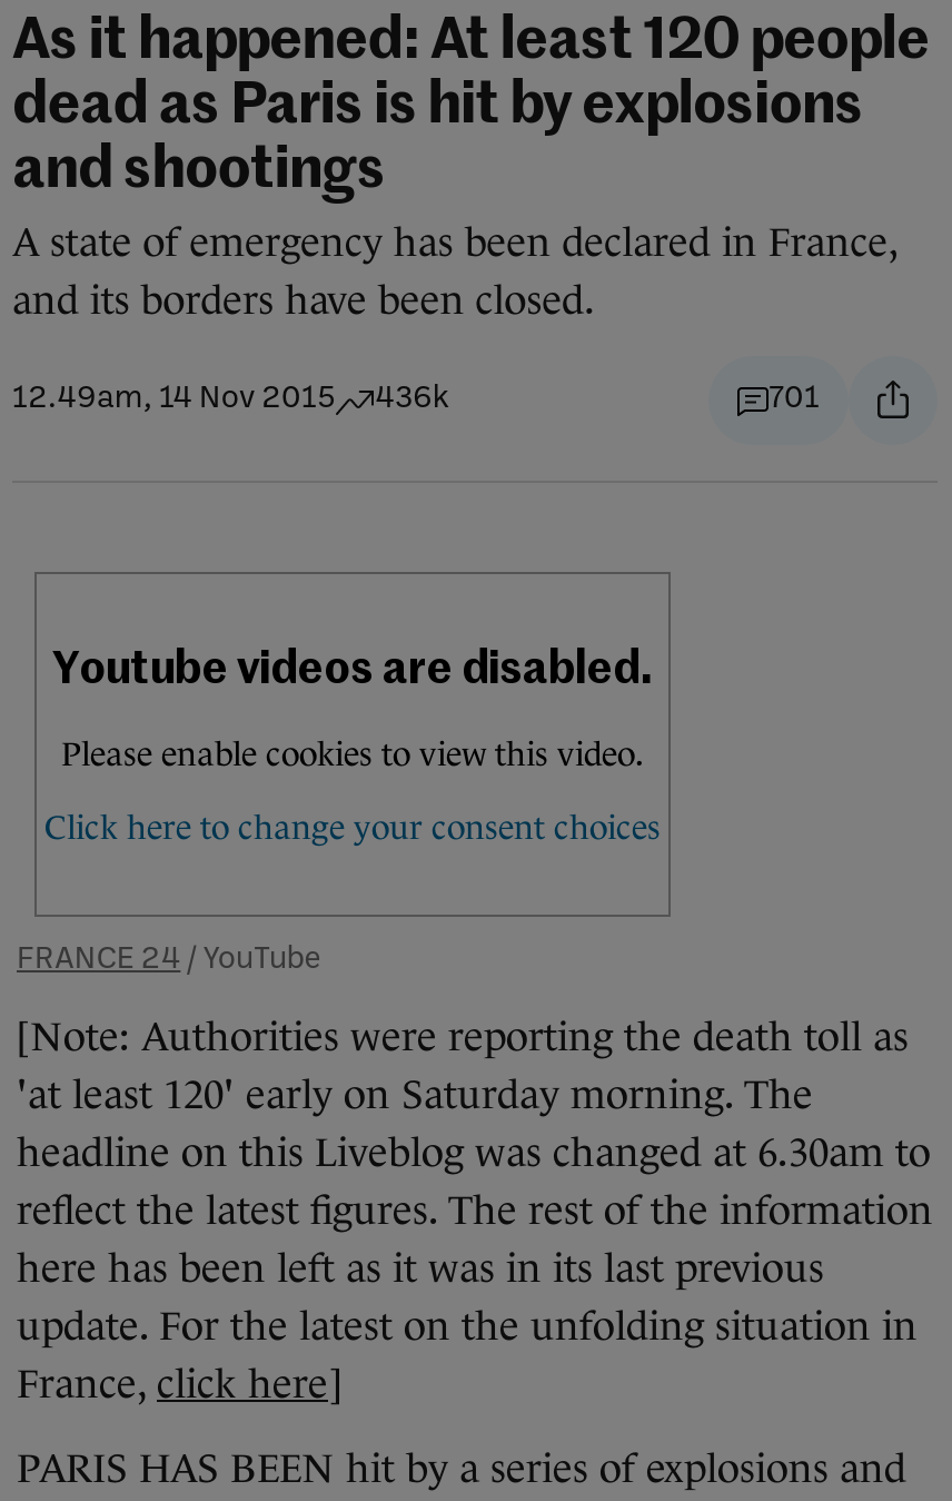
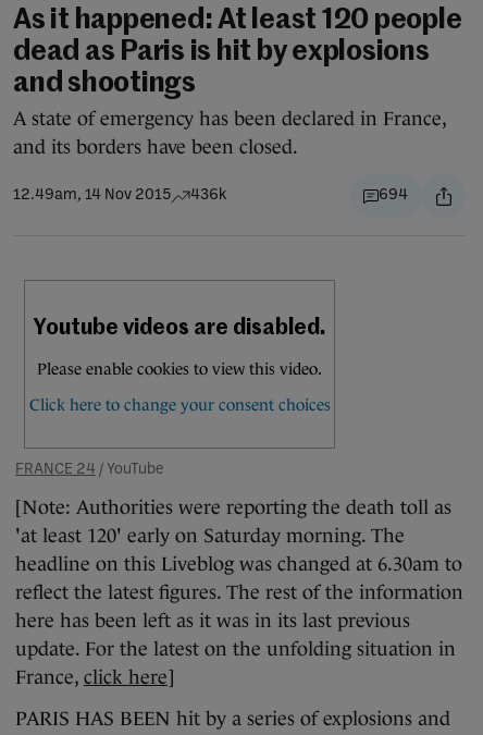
- 701
+ 694
